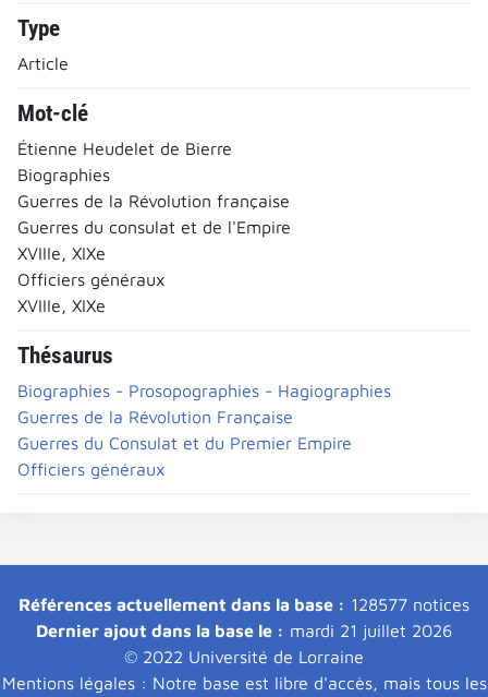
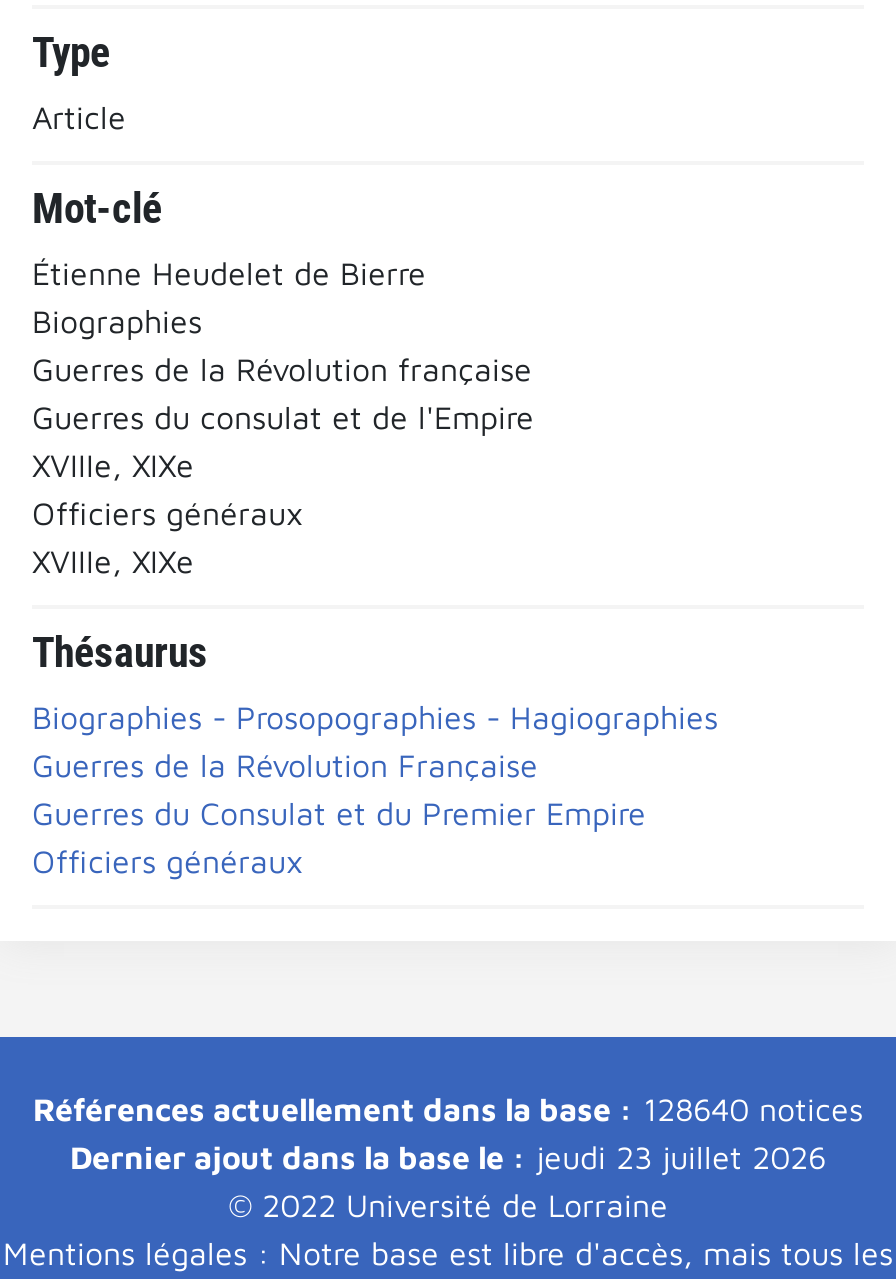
- Références actuellement dans la base : 128577 notices
+ Références actuellement dans la base : 128640 notices

- Dernier ajout dans la base le : mardi 21 juillet 2026
+ Dernier ajout dans la base le : jeudi 23 juillet 2026
